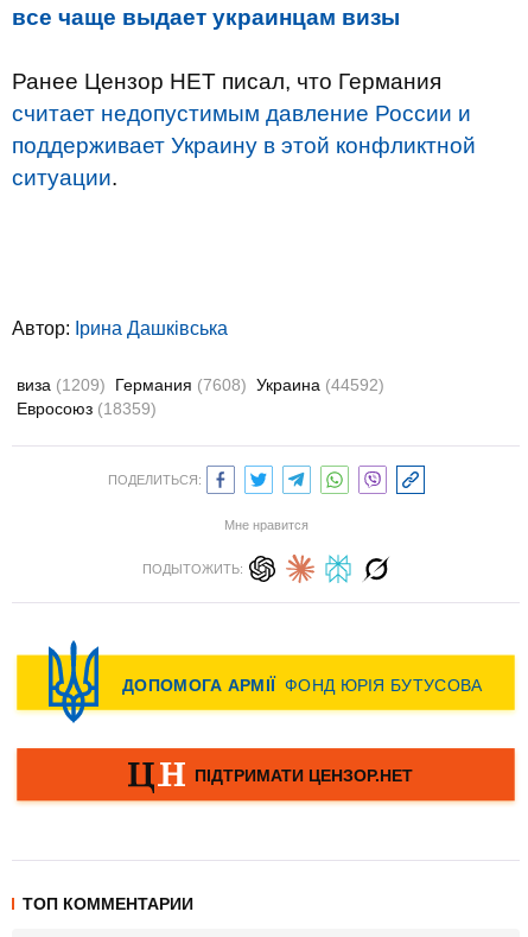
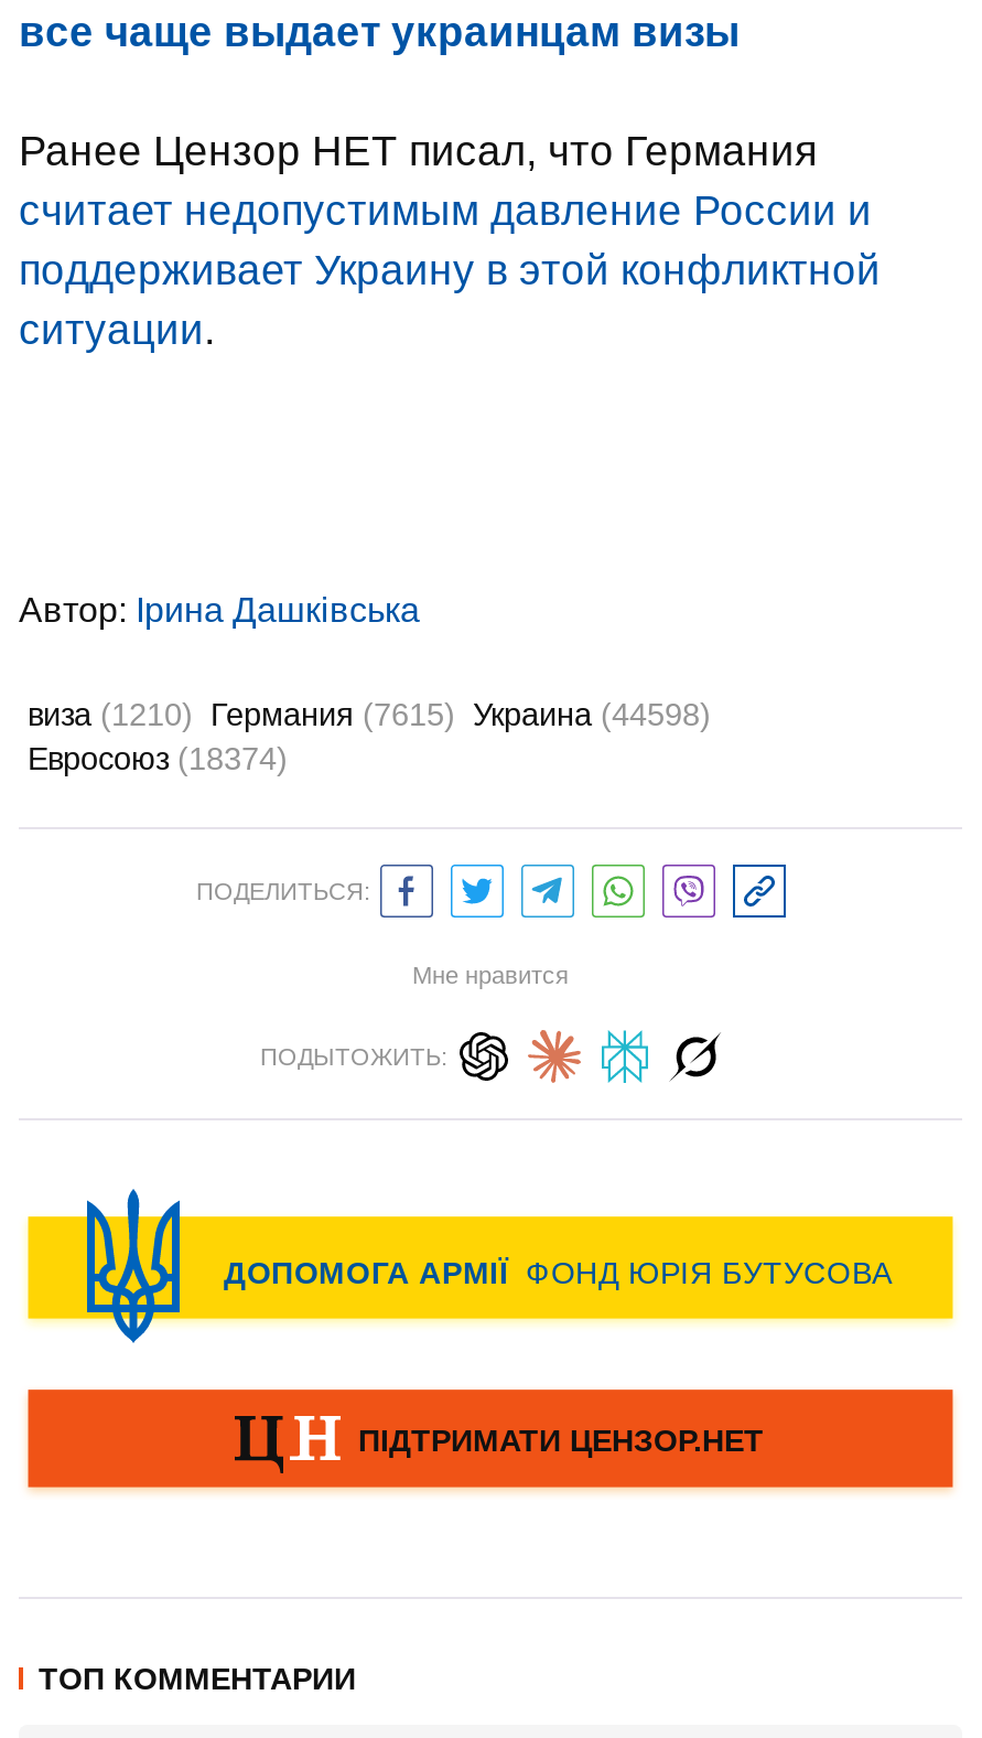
- виза (1209) Германия (7608) Украина (44592)
+ виза (1210) Германия (7615) Украина (44598)

- Евросоюз (18359)
+ Евросоюз (18374)
